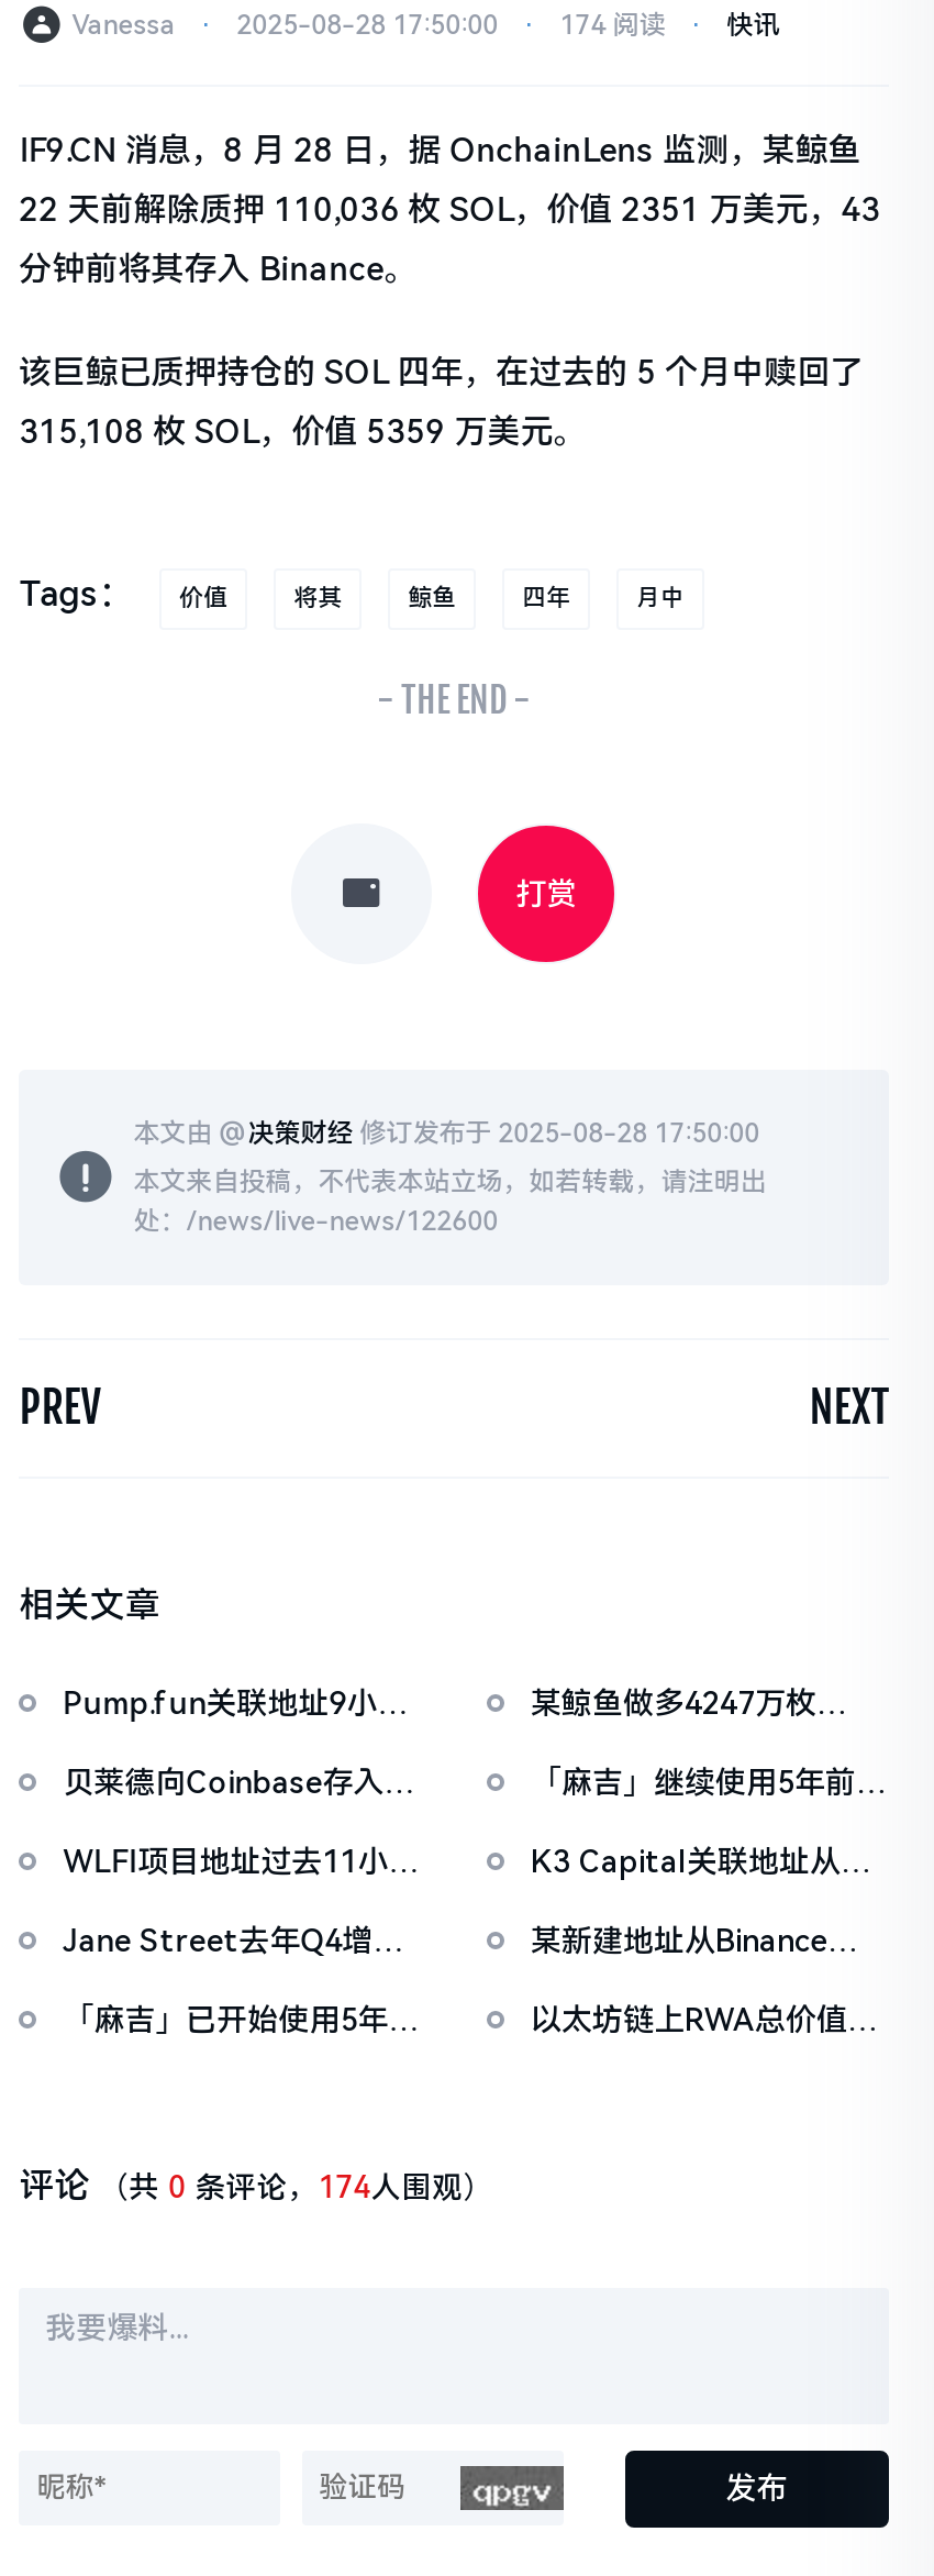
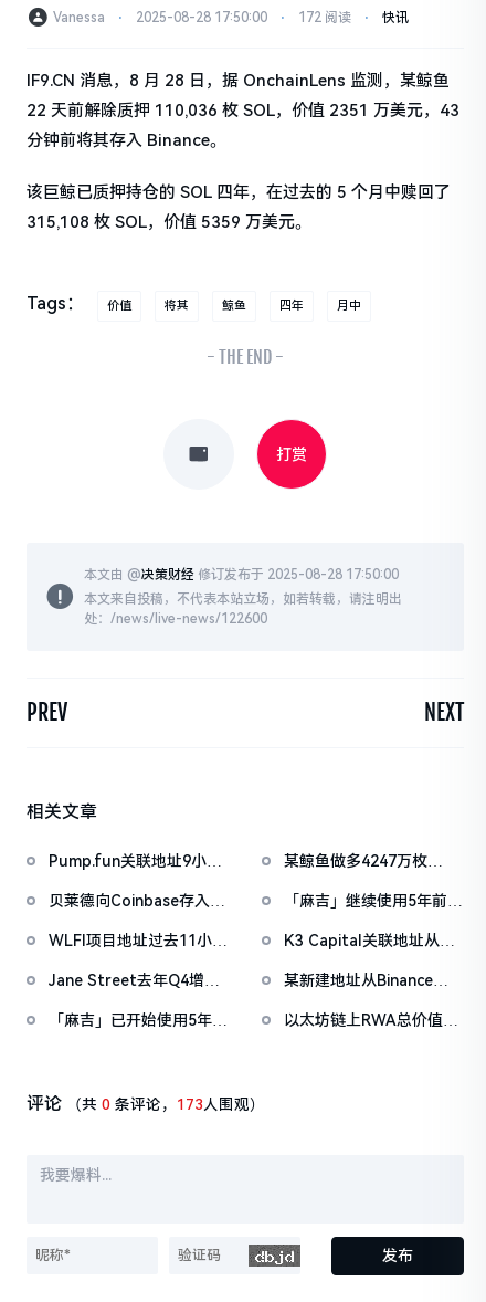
- 174 阅读
+ 172 阅读

- 评论（共0条评论，174人围观）
+ 评论（共0条评论，173人围观）
